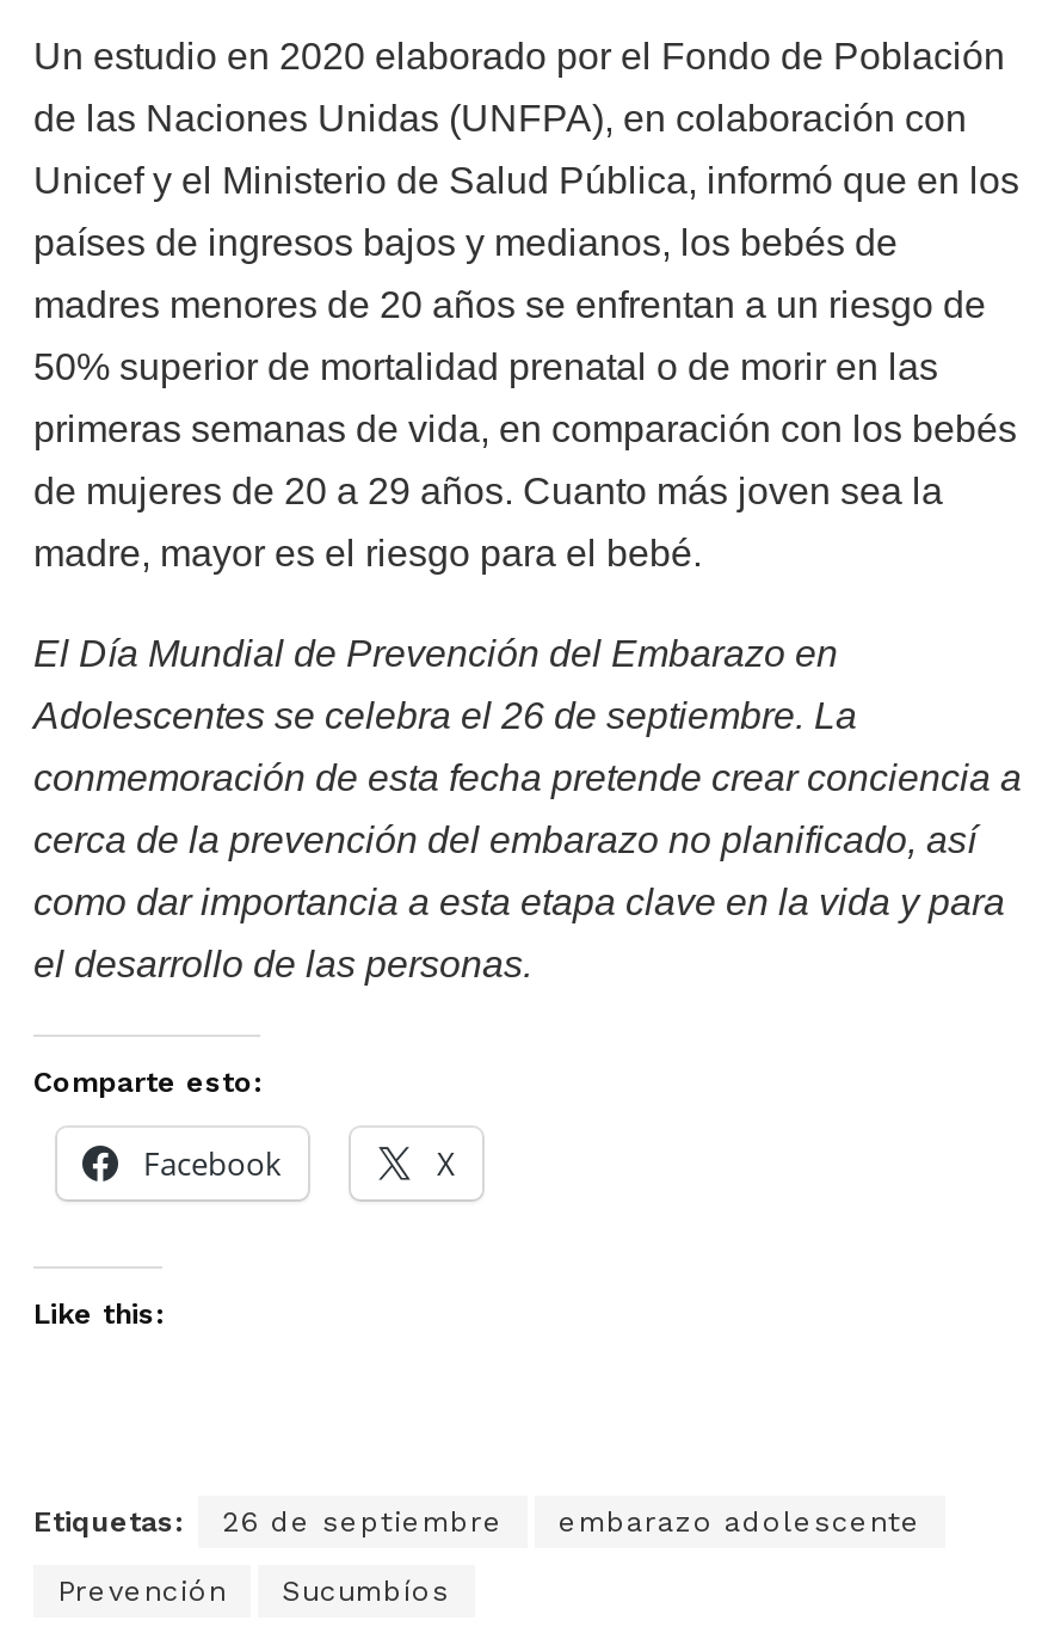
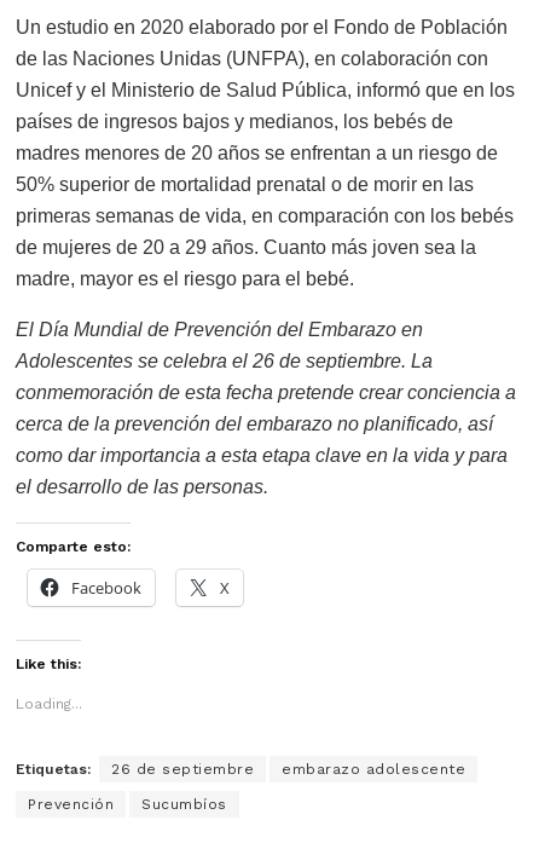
+ Loading...
